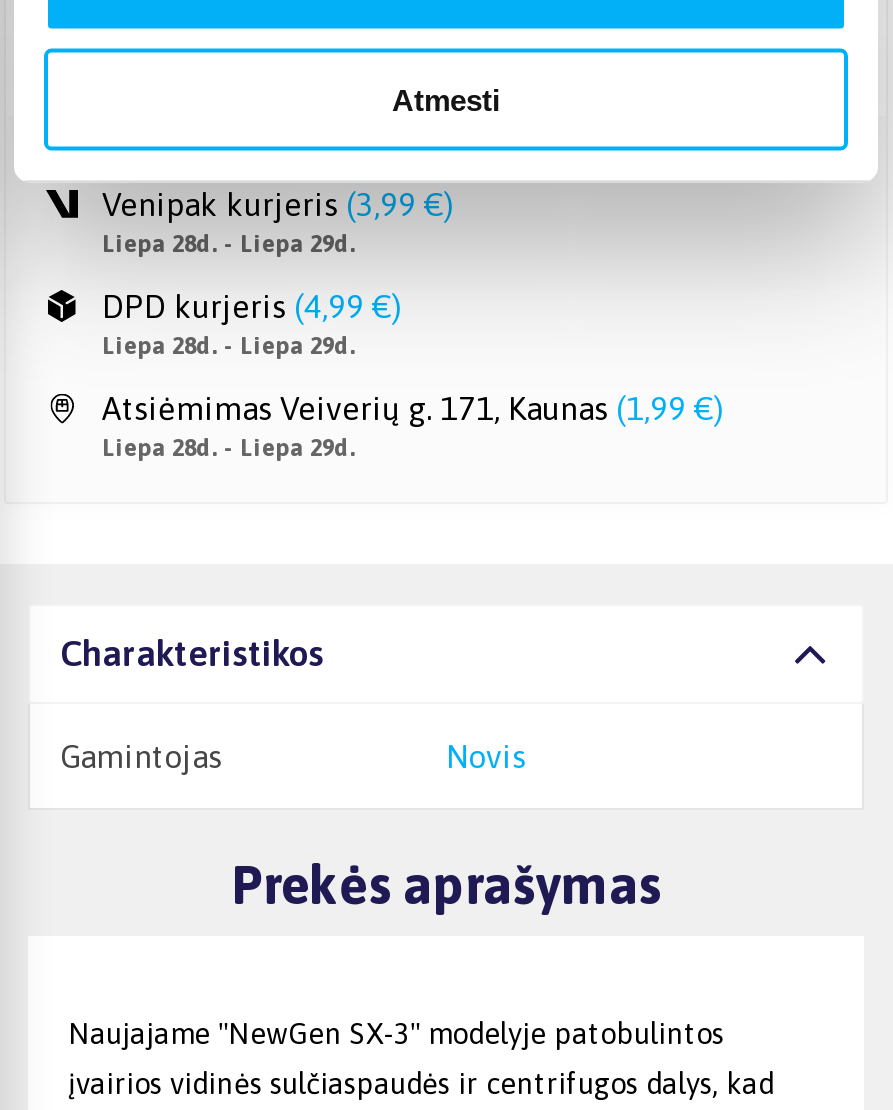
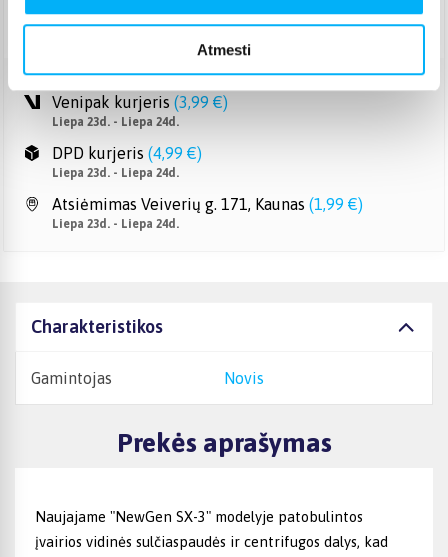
- Liepa 28d. - Liepa 29d.
+ Liepa 23d. - Liepa 24d.

- Liepa 28d. - Liepa 29d.
+ Liepa 23d. - Liepa 24d.

- Liepa 28d. - Liepa 29d.
+ Liepa 23d. - Liepa 24d.
